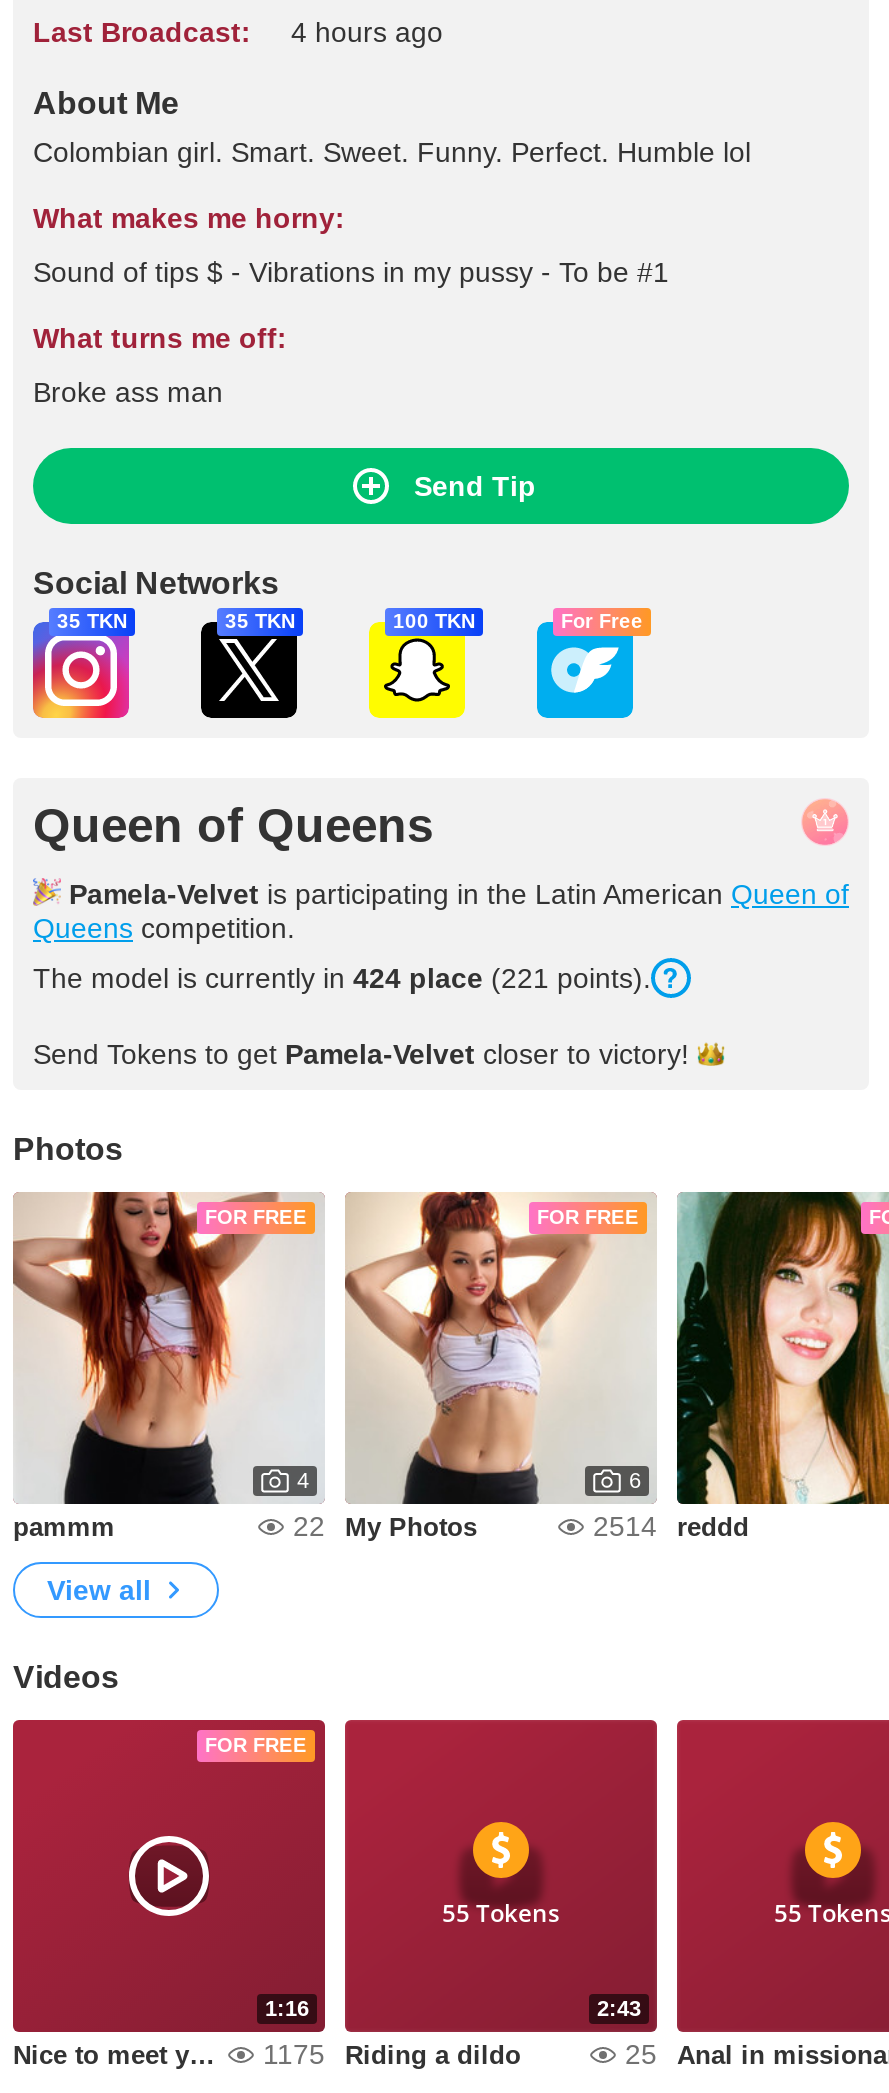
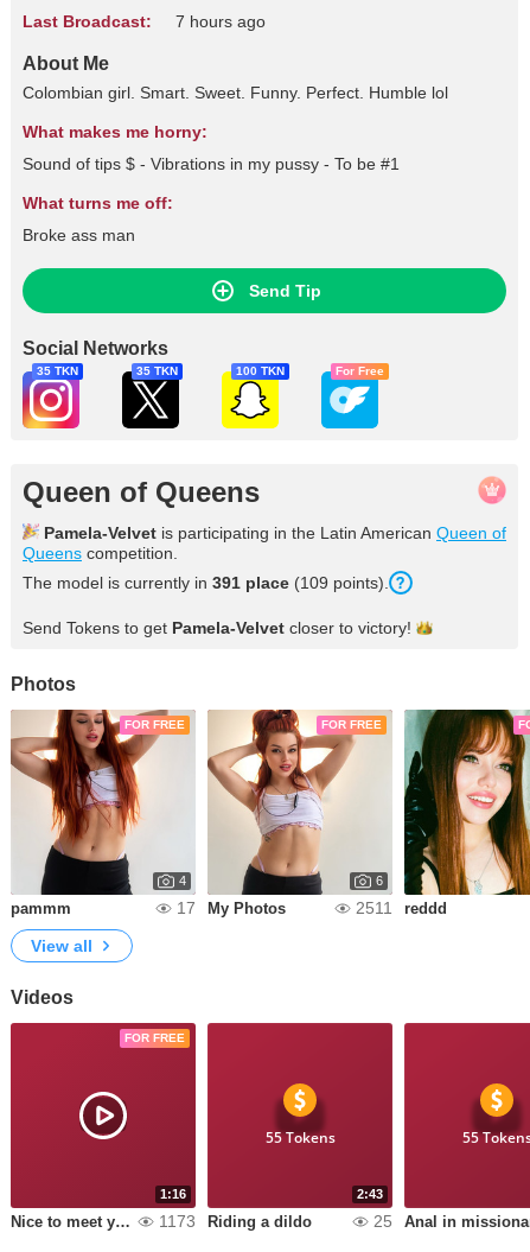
- Last Broadcast: 4 hours ago
+ Last Broadcast: 7 hours ago

- The model is currently in 424 place (221 points).
+ The model is currently in 391 place (109 points).

- 22 My Photos
+ 17 My Photos

- 2514 reddd
+ 2511 reddd

- 1175
+ 1173
